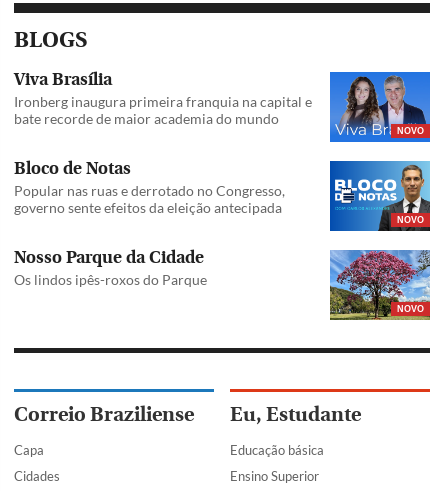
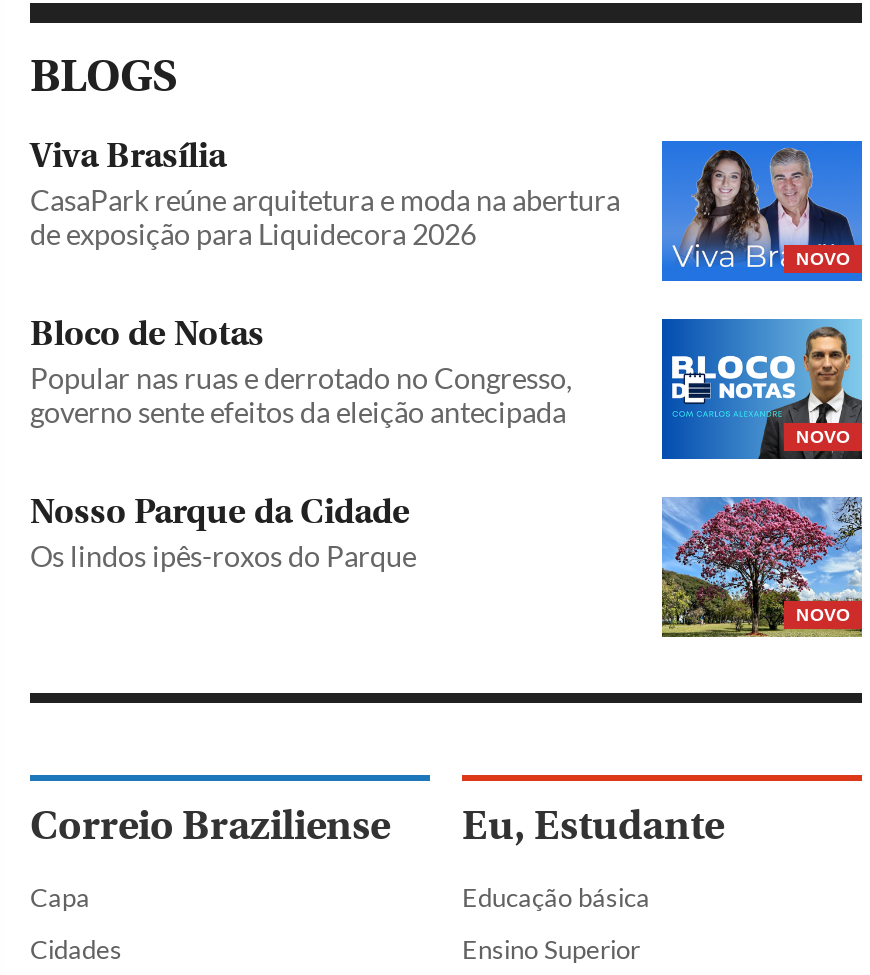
- Ironberg inaugura primeira franquia na capital e
- bate recorde de maior academia do mundo
+ CasaPark reúne arquitetura e moda na abertura
+ de exposição para Liquidecora 2026
